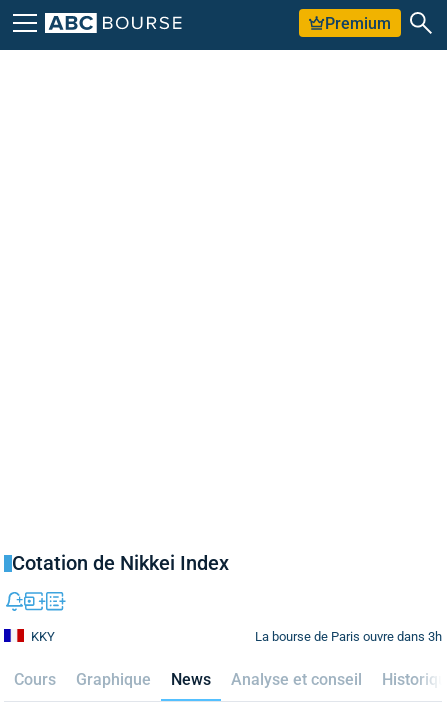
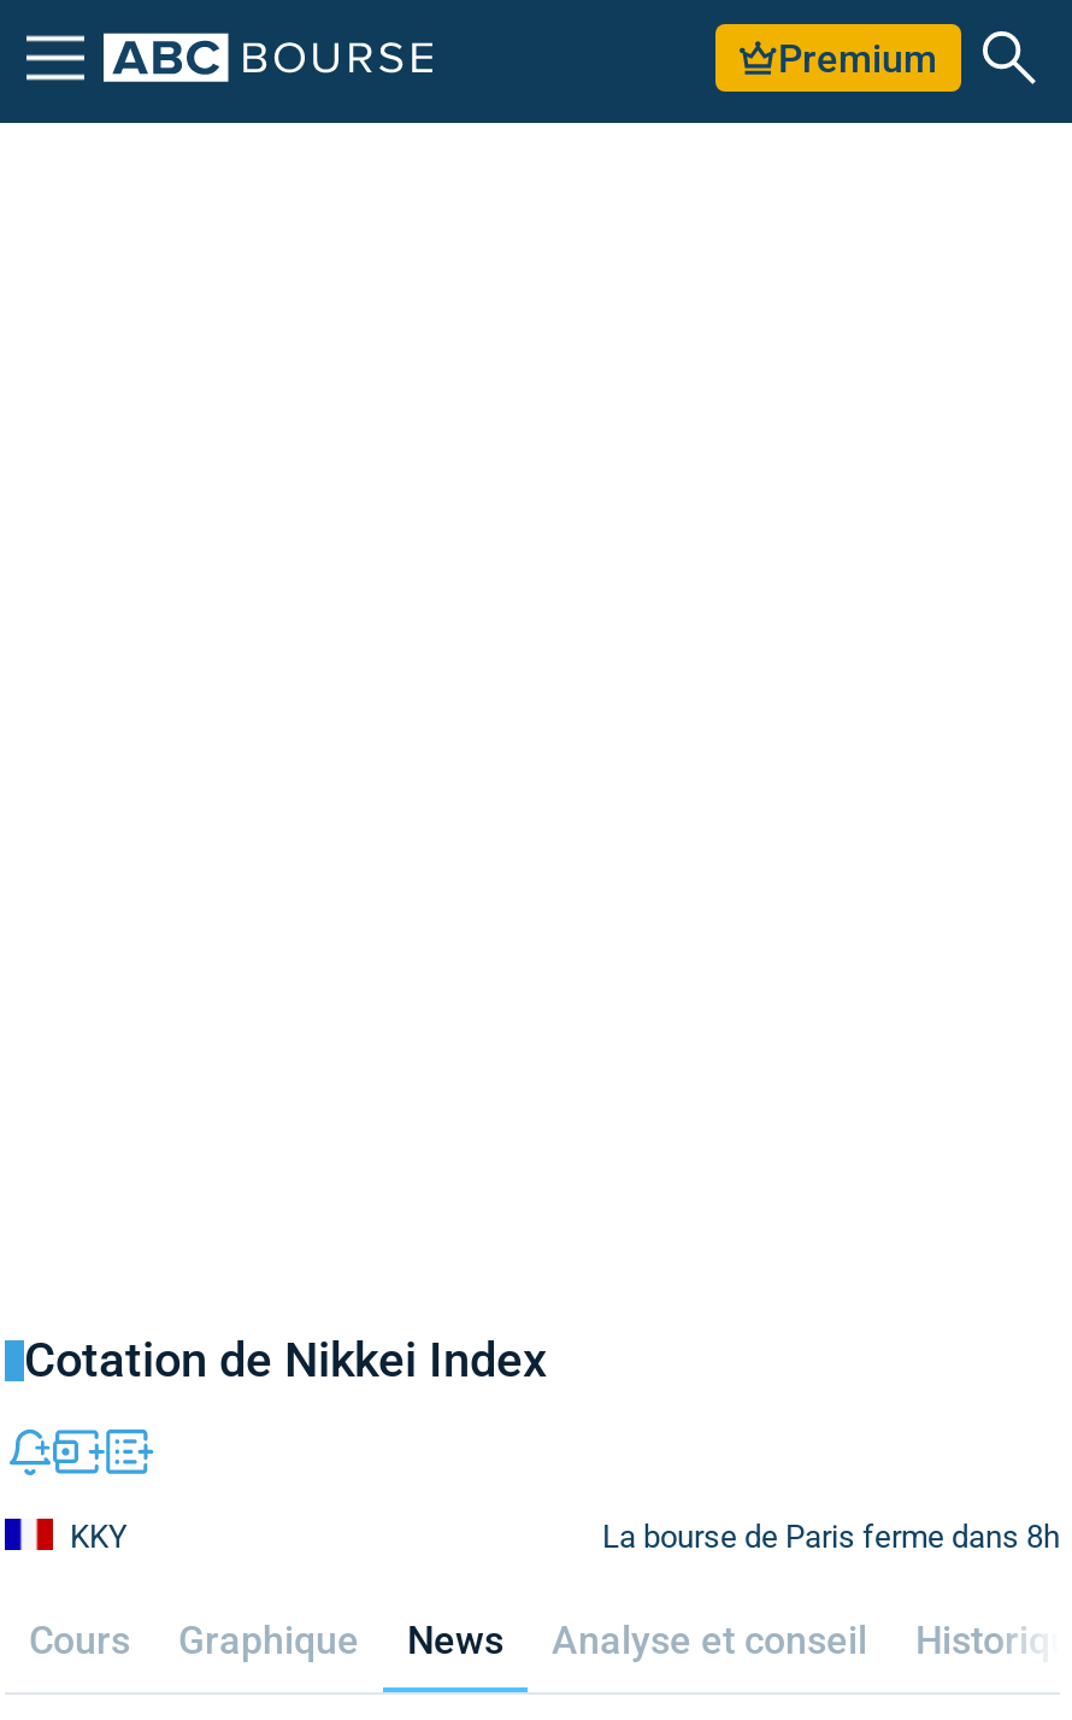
- La bourse de Paris ouvre dans 3h
+ La bourse de Paris ferme dans 8h
